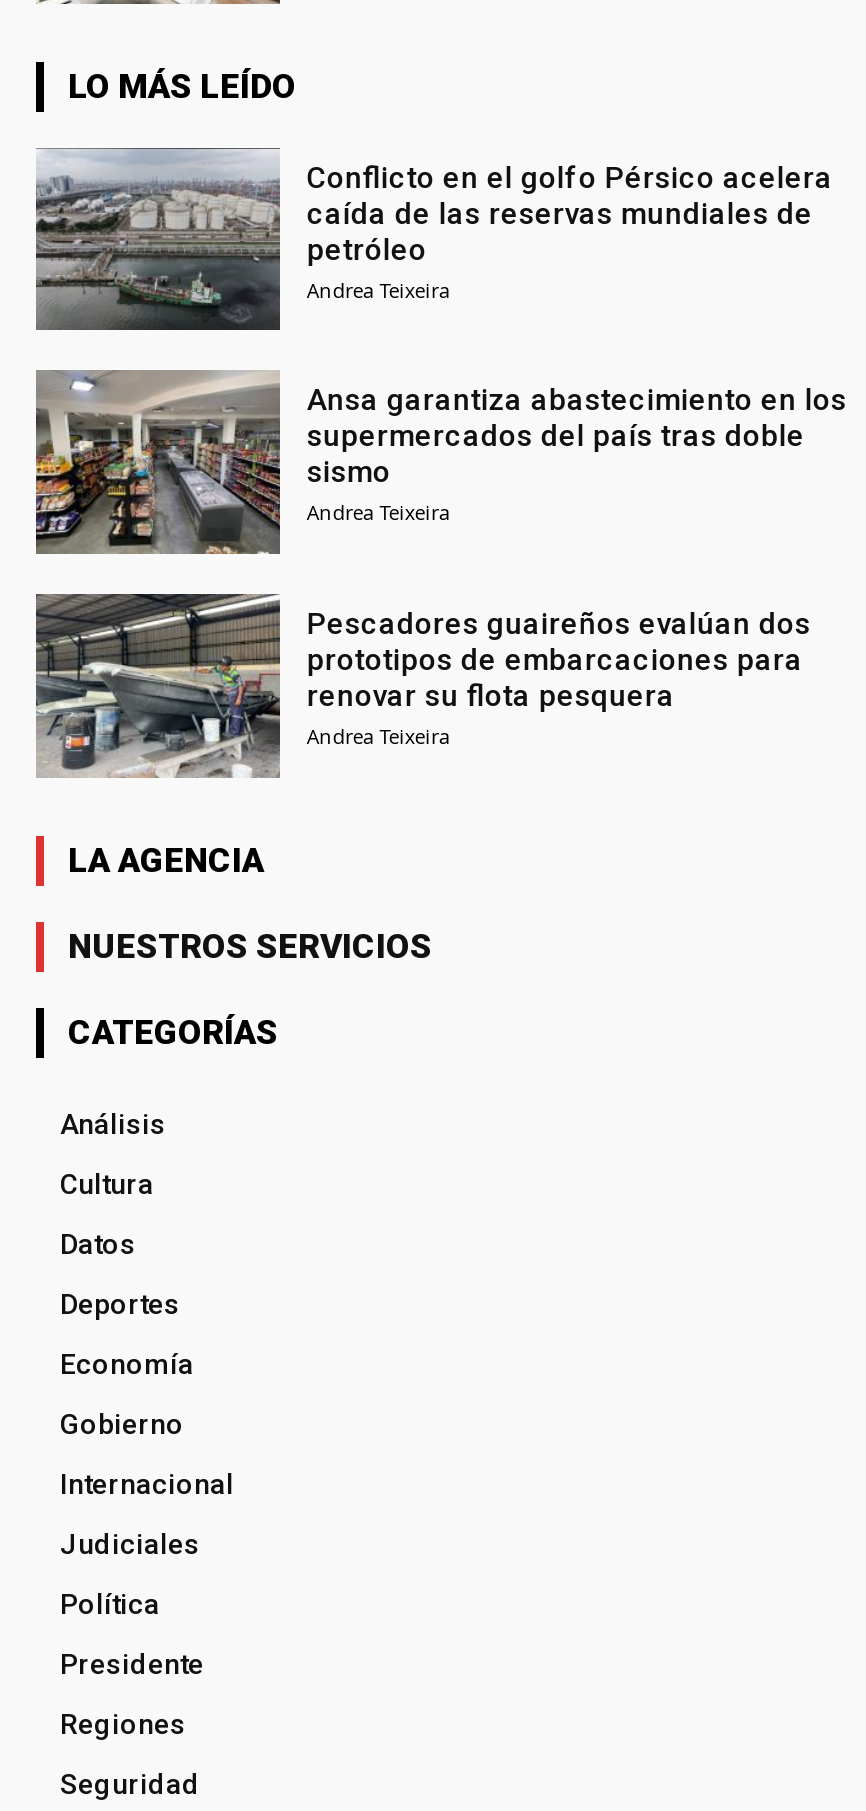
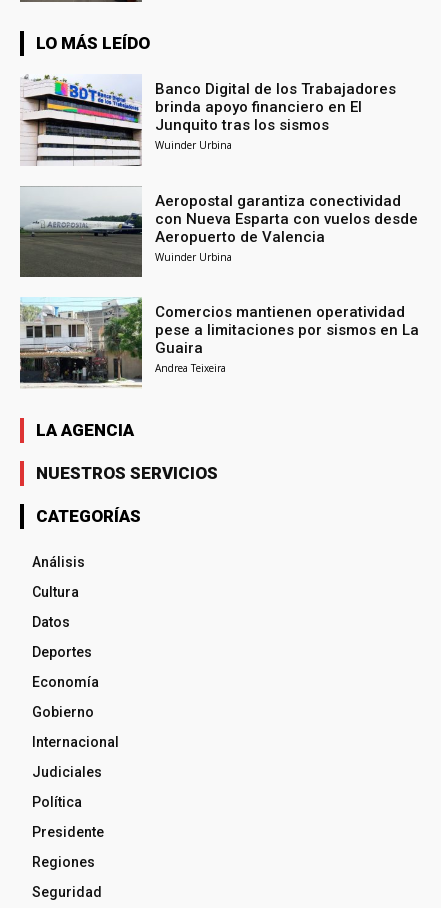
- [image]
- Conflicto en el golfo Pérsico acelera
- caída de las reservas mundiales de
- petróleo
- Andrea Teixeira
+ [image]
+ Banco Digital de los Trabajadores
+ brinda apoyo financiero en El
+ Junquito tras los sismos
+ Wuinder Urbina

- [image]
- Ansa garantiza abastecimiento en los
- supermercados del país tras doble
- sismo
- Andrea Teixeira
+ [image]
+ Aeropostal garantiza conectividad
+ con Nueva Esparta con vuelos desde
+ Aeropuerto de Valencia
+ Wuinder Urbina

- [image]
- Pescadores guaireños evalúan dos
- prototipos de embarcaciones para
- renovar su flota pesquera
+ [image]
+ Comercios mantienen operatividad
+ pese a limitaciones por sismos en La
+ Guaira
